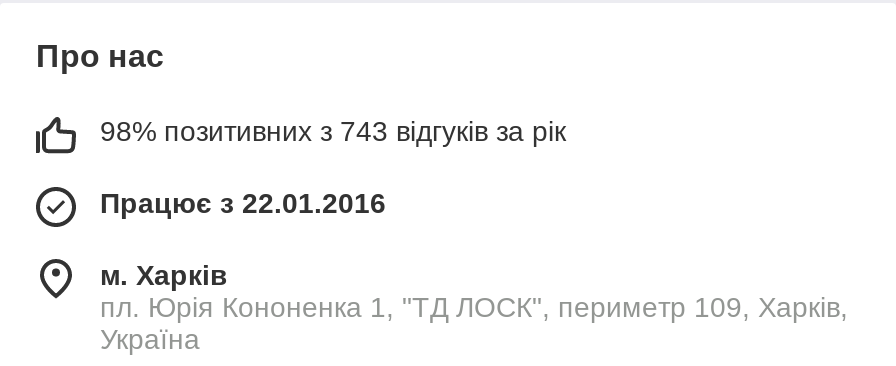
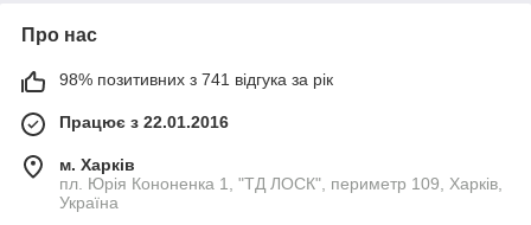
- 98% позитивних з 743 відгуків за рік
+ 98% позитивних з 741 відгука за рік
